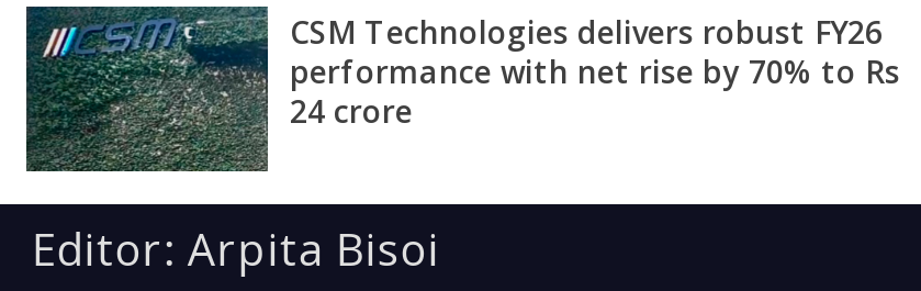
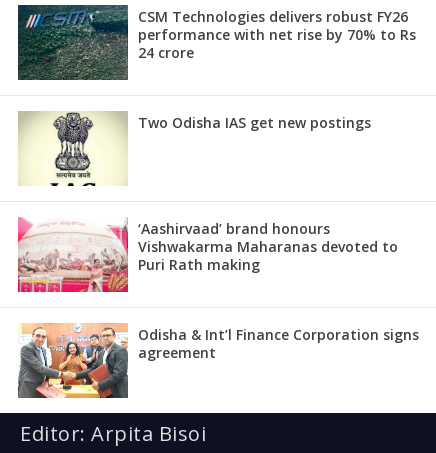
+ [image]
+ ‘Aashirvaad’ brand honours
+ Vishwakarma Maharanas devoted to
+ Puri Rath making

+ [image]
+ Odisha & Int’l Finance Corporation signs
+ agreement

+ [image]
+ Two Odisha IAS get new postings
